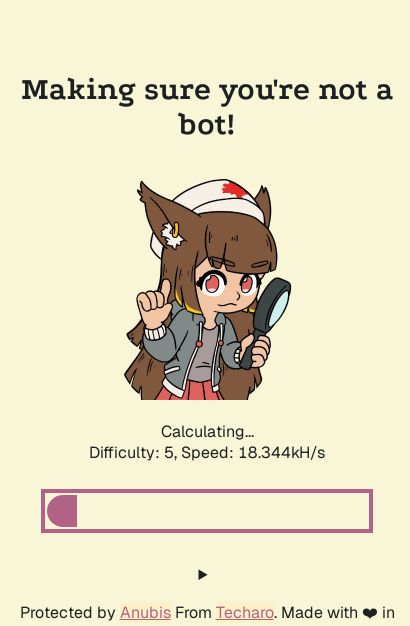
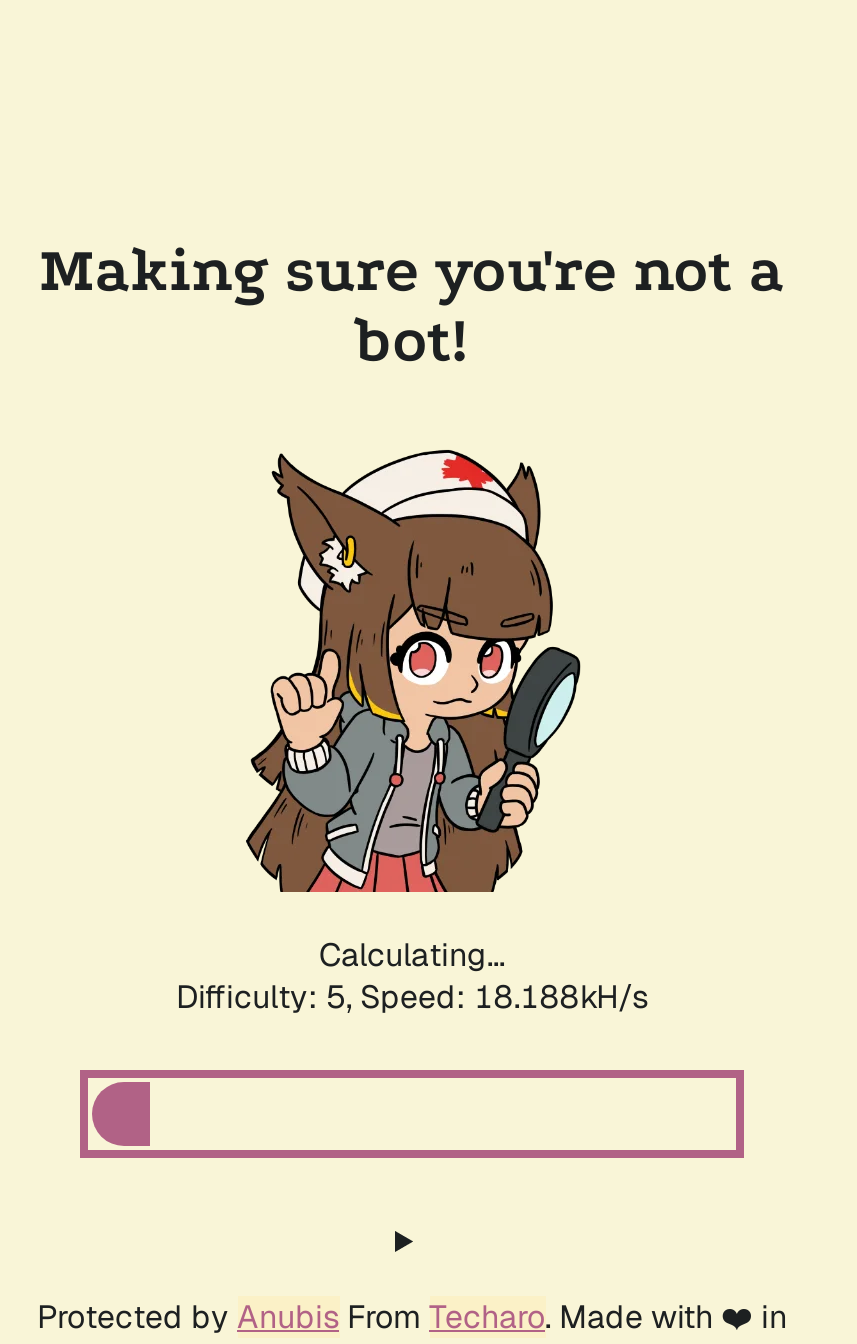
- Difficulty: 5, Speed: 18.344kH/s
+ Difficulty: 5, Speed: 18.188kH/s
